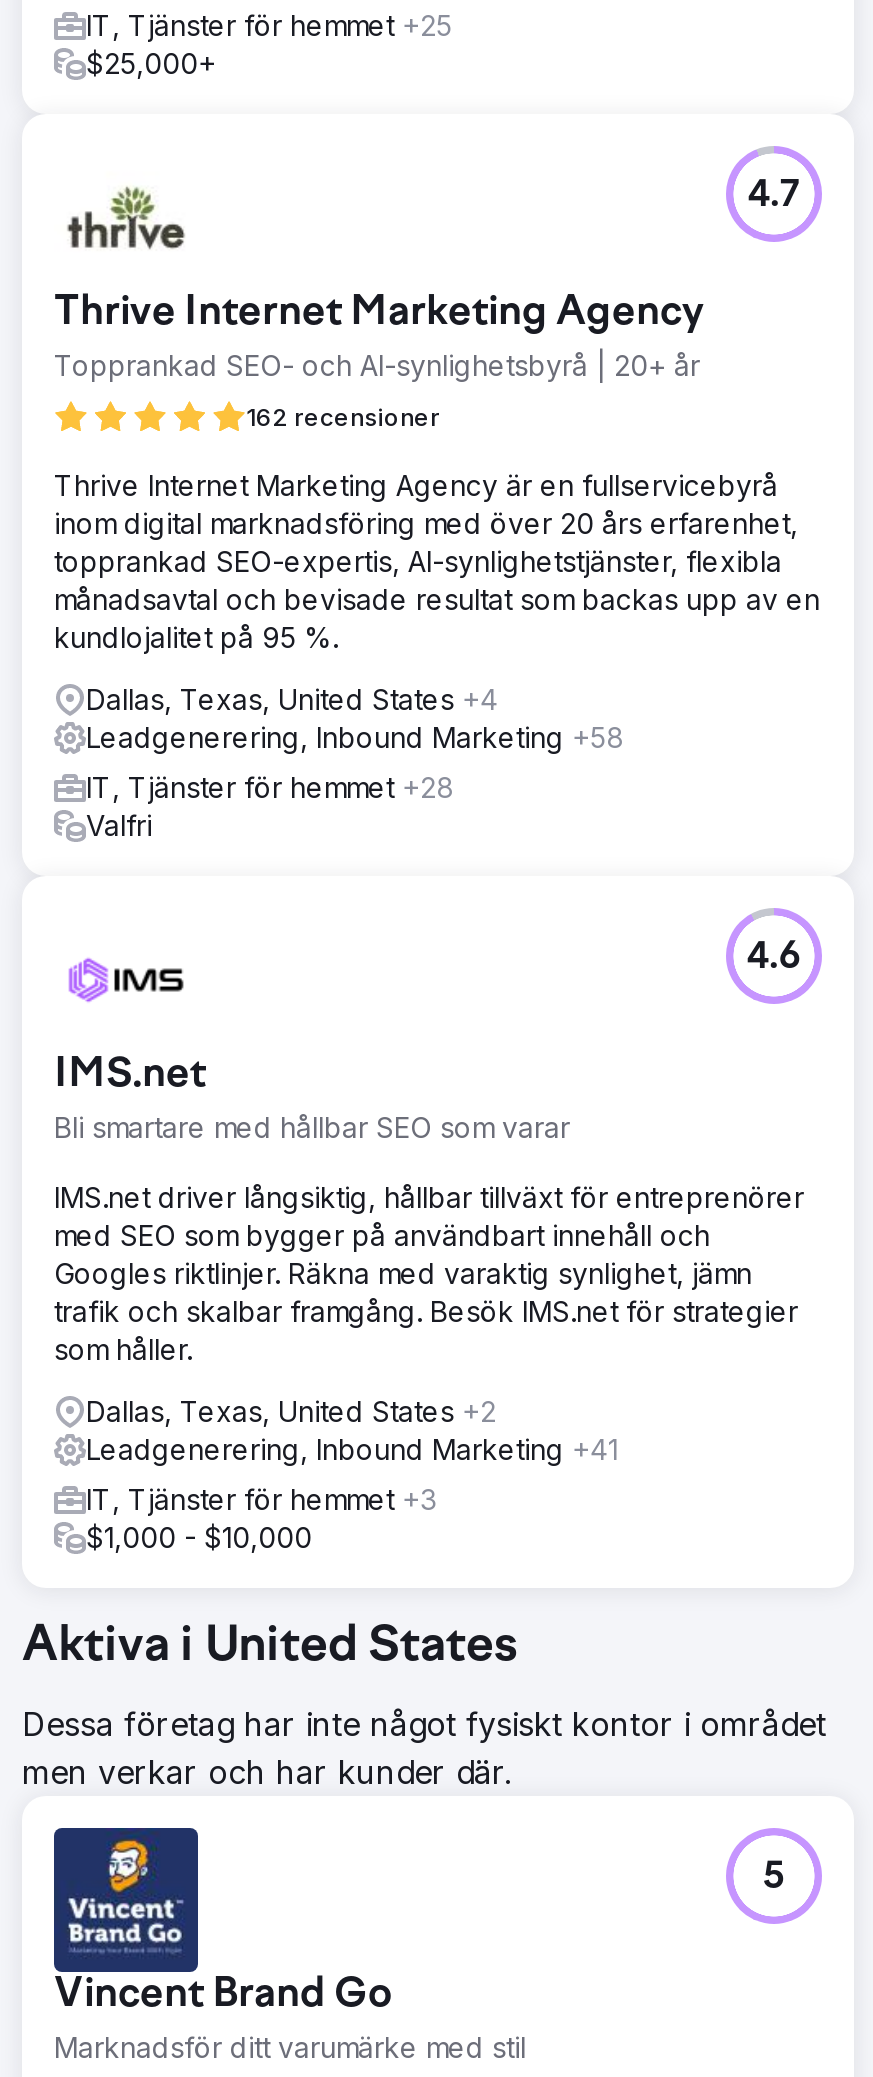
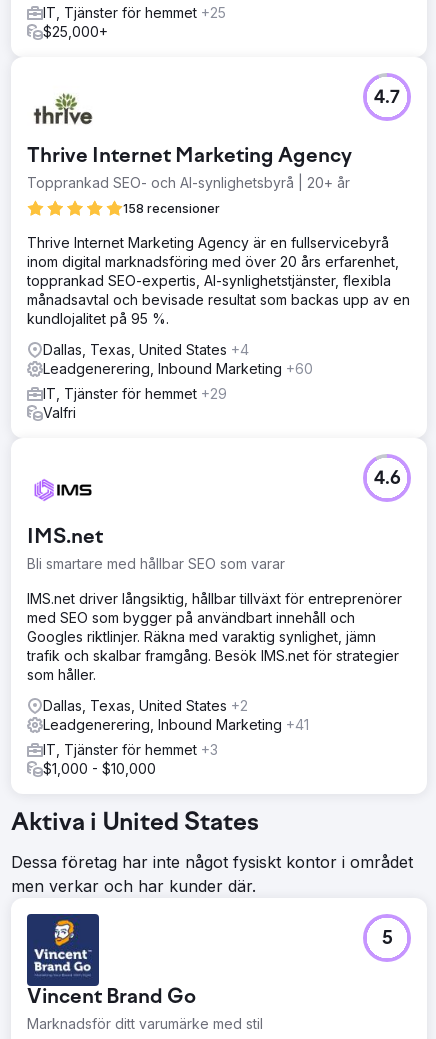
- 162 recensioner
+ 158 recensioner

- Leadgenerering, Inbound Marketing +58
+ Leadgenerering, Inbound Marketing +60

- IT, Tjänster för hemmet +28
+ IT, Tjänster för hemmet +29
